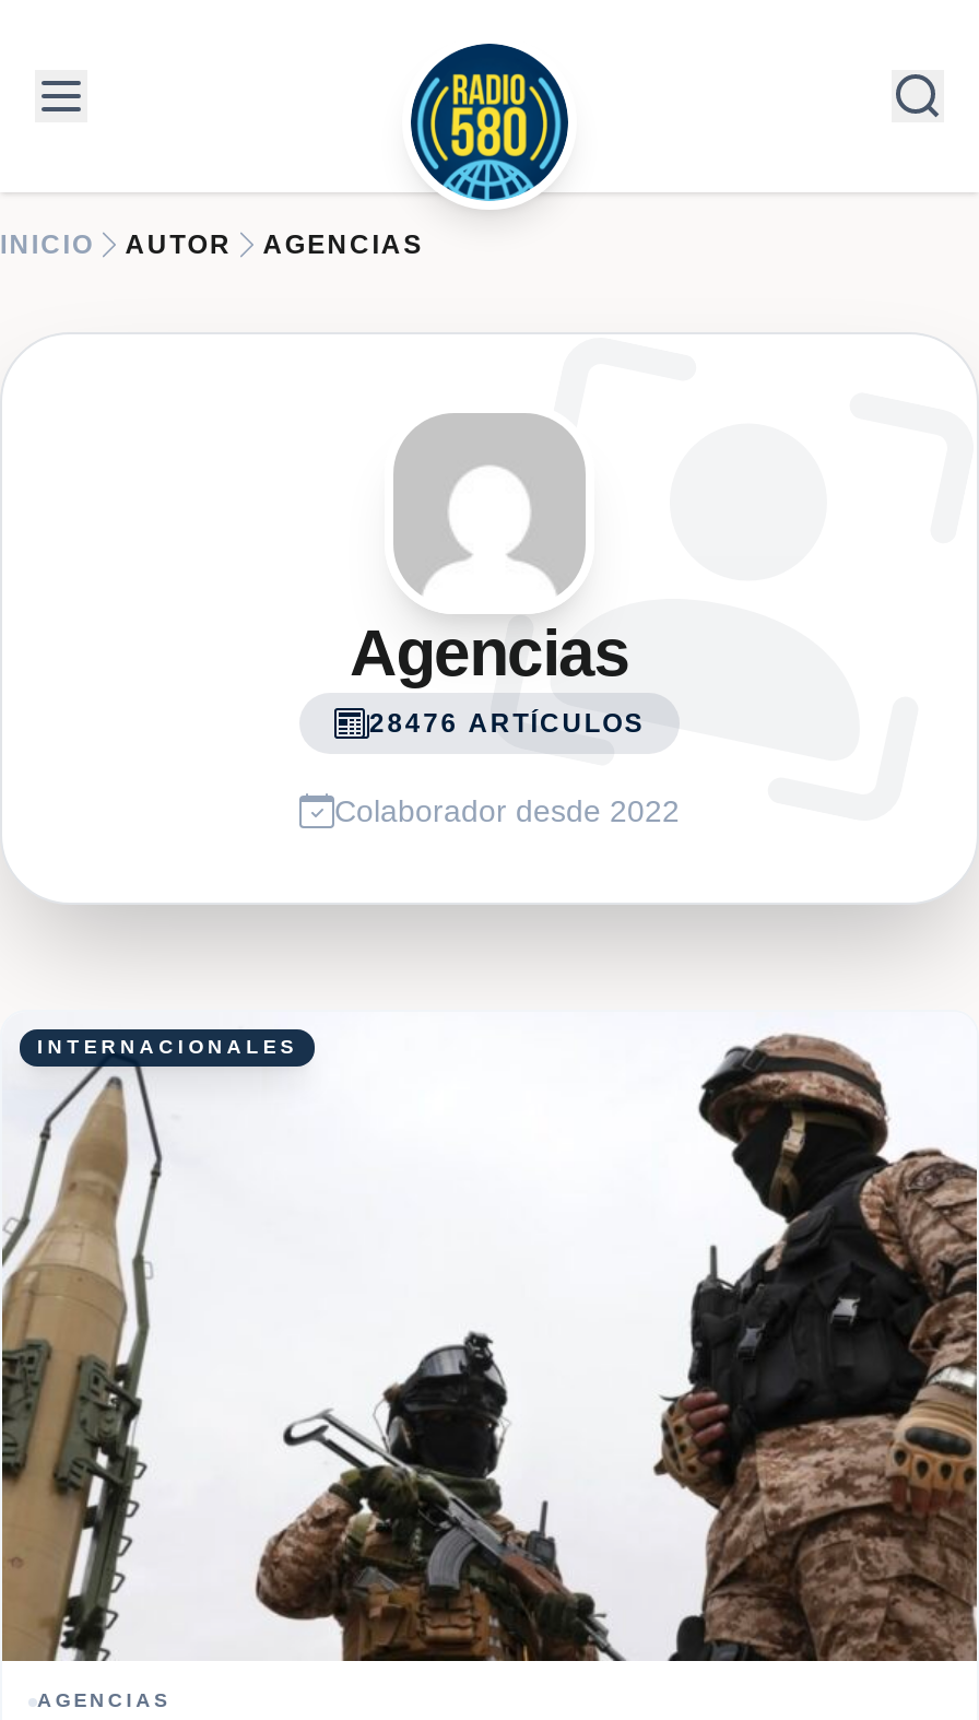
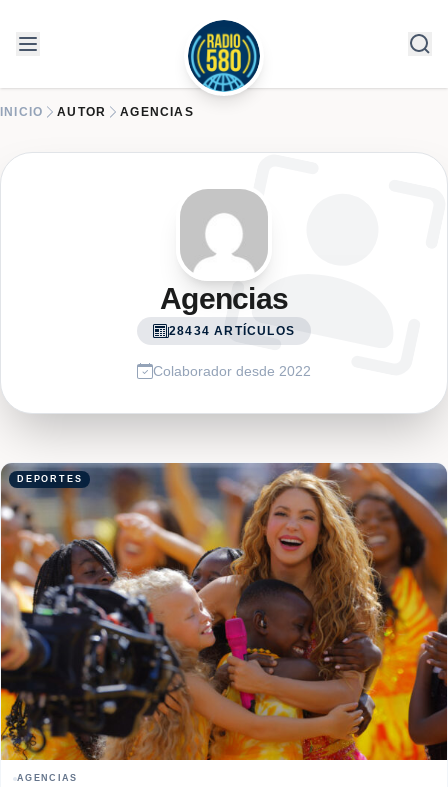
- 28476 ARTÍCULOS
+ 28434 ARTÍCULOS

- [image]
- INTERNACIONALES
+ [image]
+ DEPORTES
